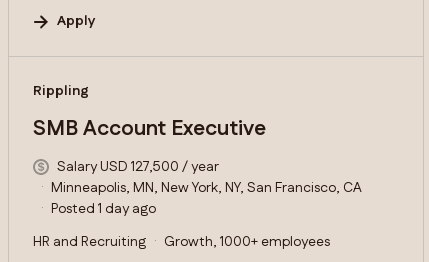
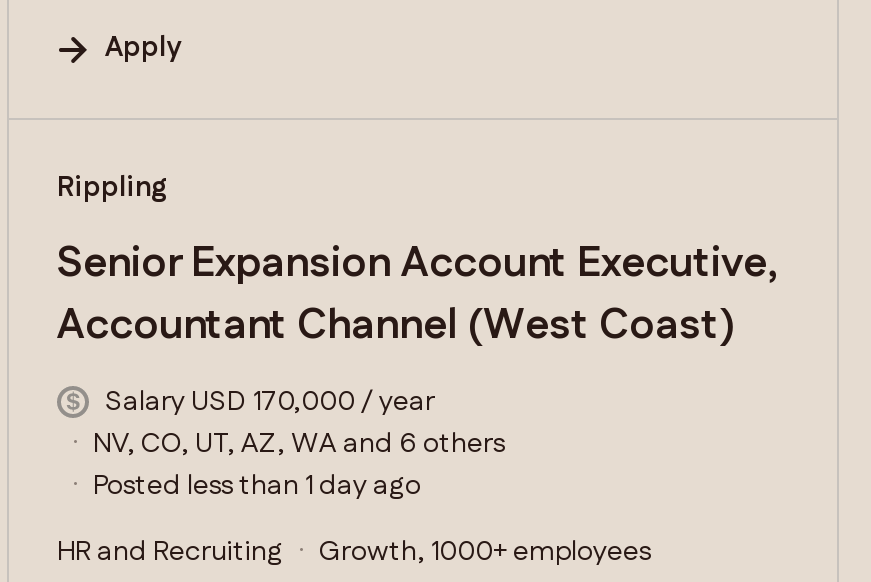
- SMB Account Executive
- Salary USD 127,500 / year
- Minneapolis, MN, New York, NY, San Francisco, CA
- Posted 1 day ago
+ Senior Expansion Account Executive,
+ Accountant Channel (West Coast)
+ Salary USD 170,000 / year
+ NV, CO, UT, AZ, WA and 6 others
+ Posted less than 1 day ago
